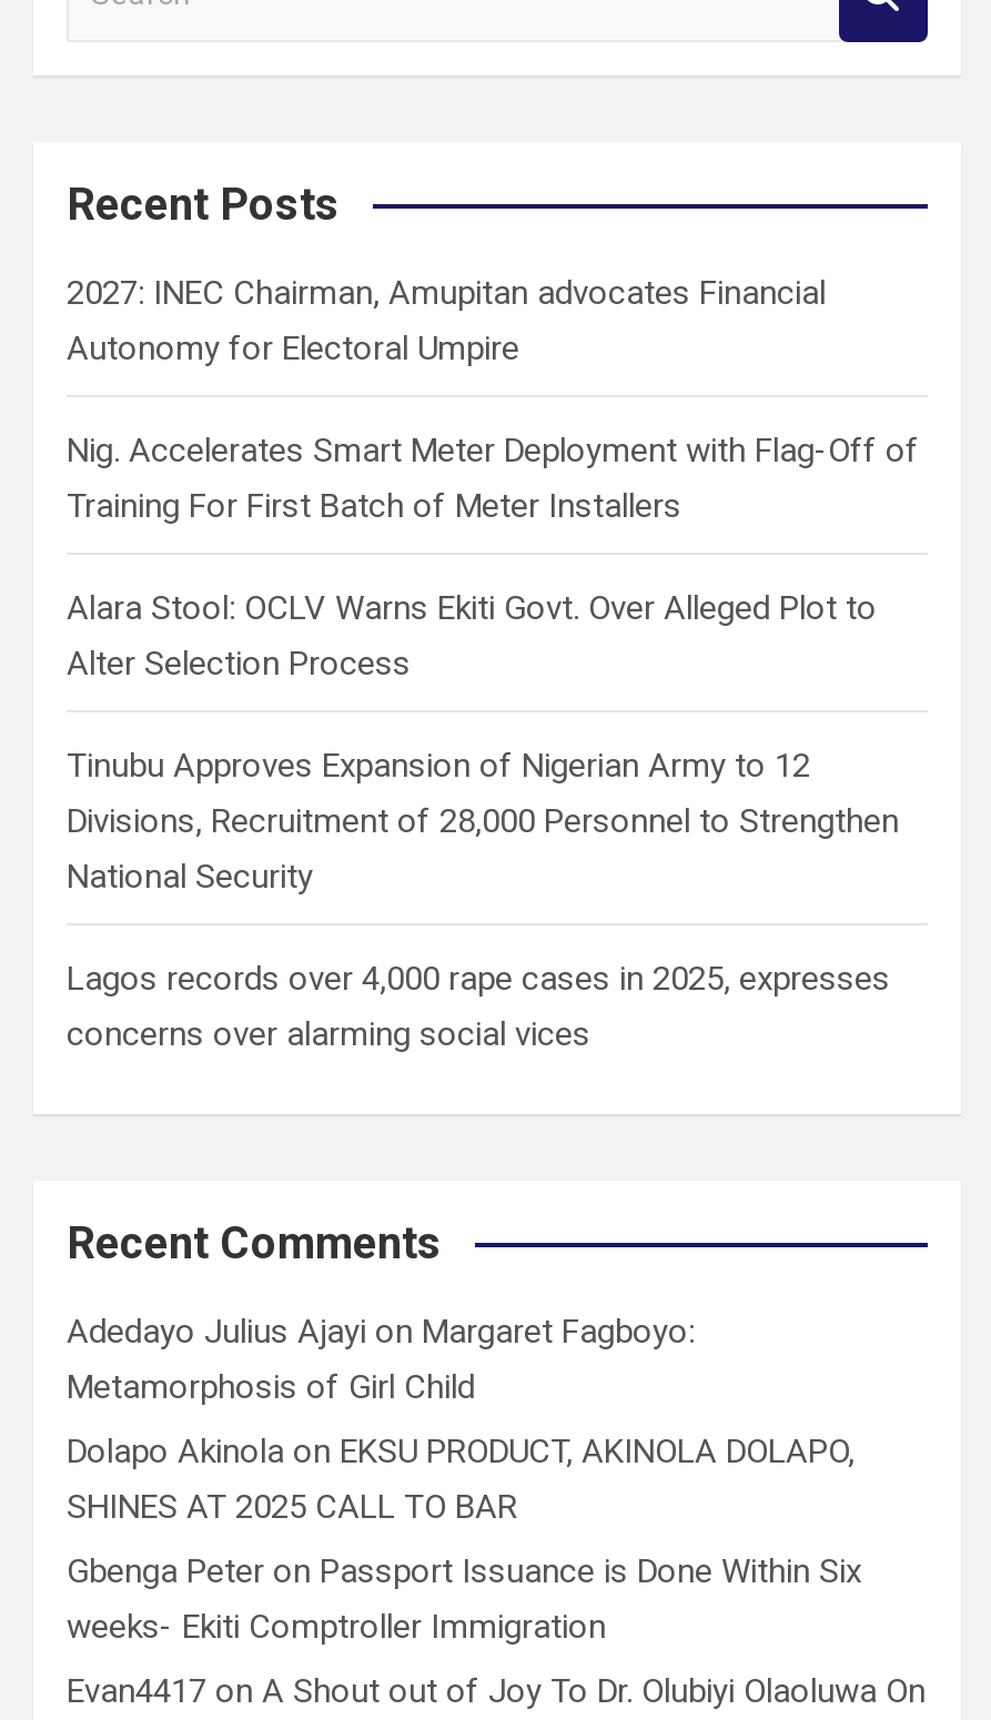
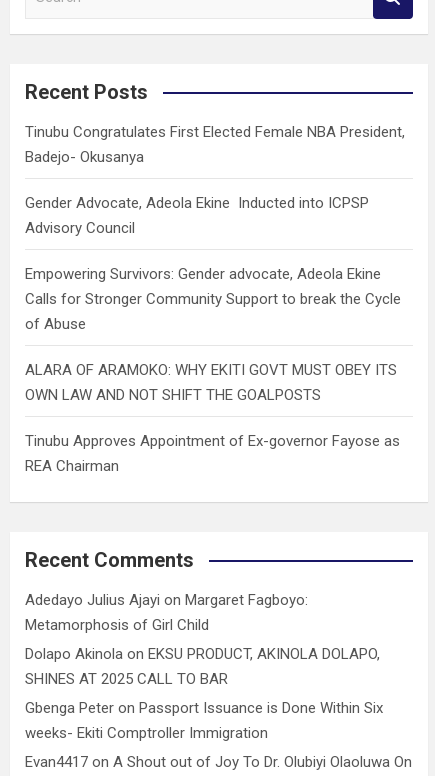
- 2027: INEC Chairman, Amupitan advocates Financial
- Autonomy for Electoral Umpire
+ Tinubu Congratulates First Elected Female NBA President,
+ Badejo- Okusanya

- Nig. Accelerates Smart Meter Deployment with Flag-Off of
- Training For First Batch of Meter Installers
+ Gender Advocate, Adeola Ekine Inducted into ICPSP
+ Advisory Council

- Alara Stool: OCLV Warns Ekiti Govt. Over Alleged Plot to
- Alter Selection Process
+ Empowering Survivors: Gender advocate, Adeola Ekine
+ Calls for Stronger Community Support to break the Cycle
+ of Abuse

- Tinubu Approves Expansion of Nigerian Army to 12
- Divisions, Recruitment of 28,000 Personnel to Strengthen
- National Security
+ ALARA OF ARAMOKO: WHY EKITI GOVT MUST OBEY ITS
+ OWN LAW AND NOT SHIFT THE GOALPOSTS

- Lagos records over 4,000 rape cases in 2025, expresses
- concerns over alarming social vices
+ Tinubu Approves Appointment of Ex-governor Fayose as
+ REA Chairman
